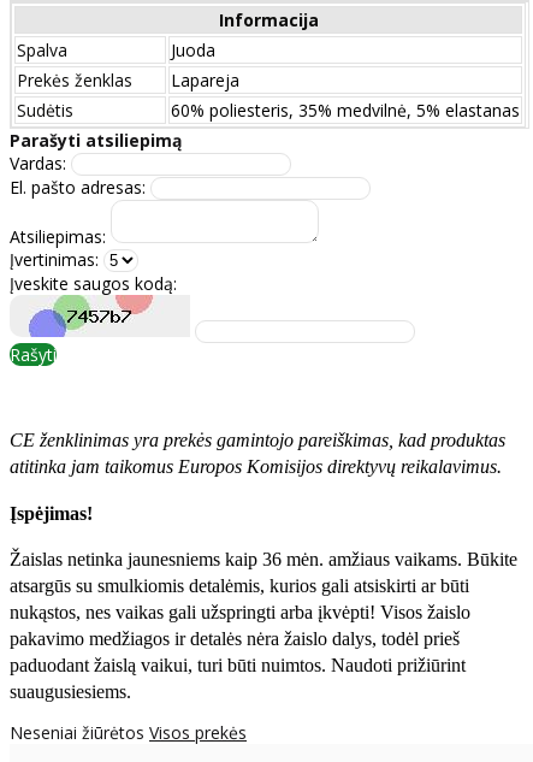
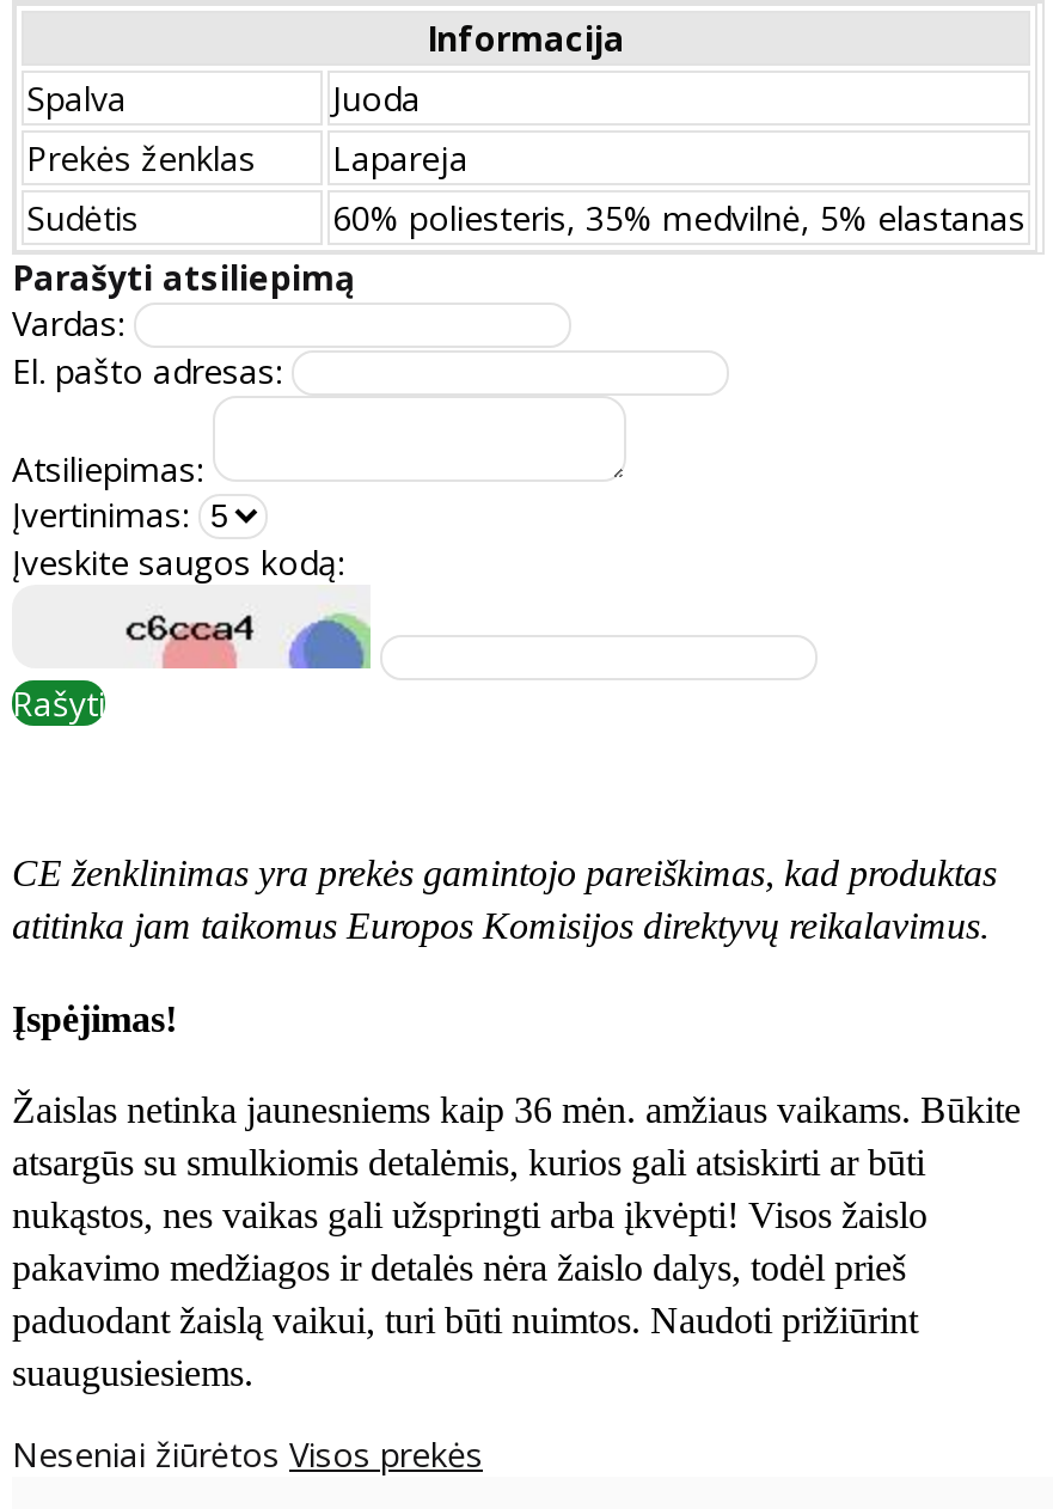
- [image]
+ [image]
